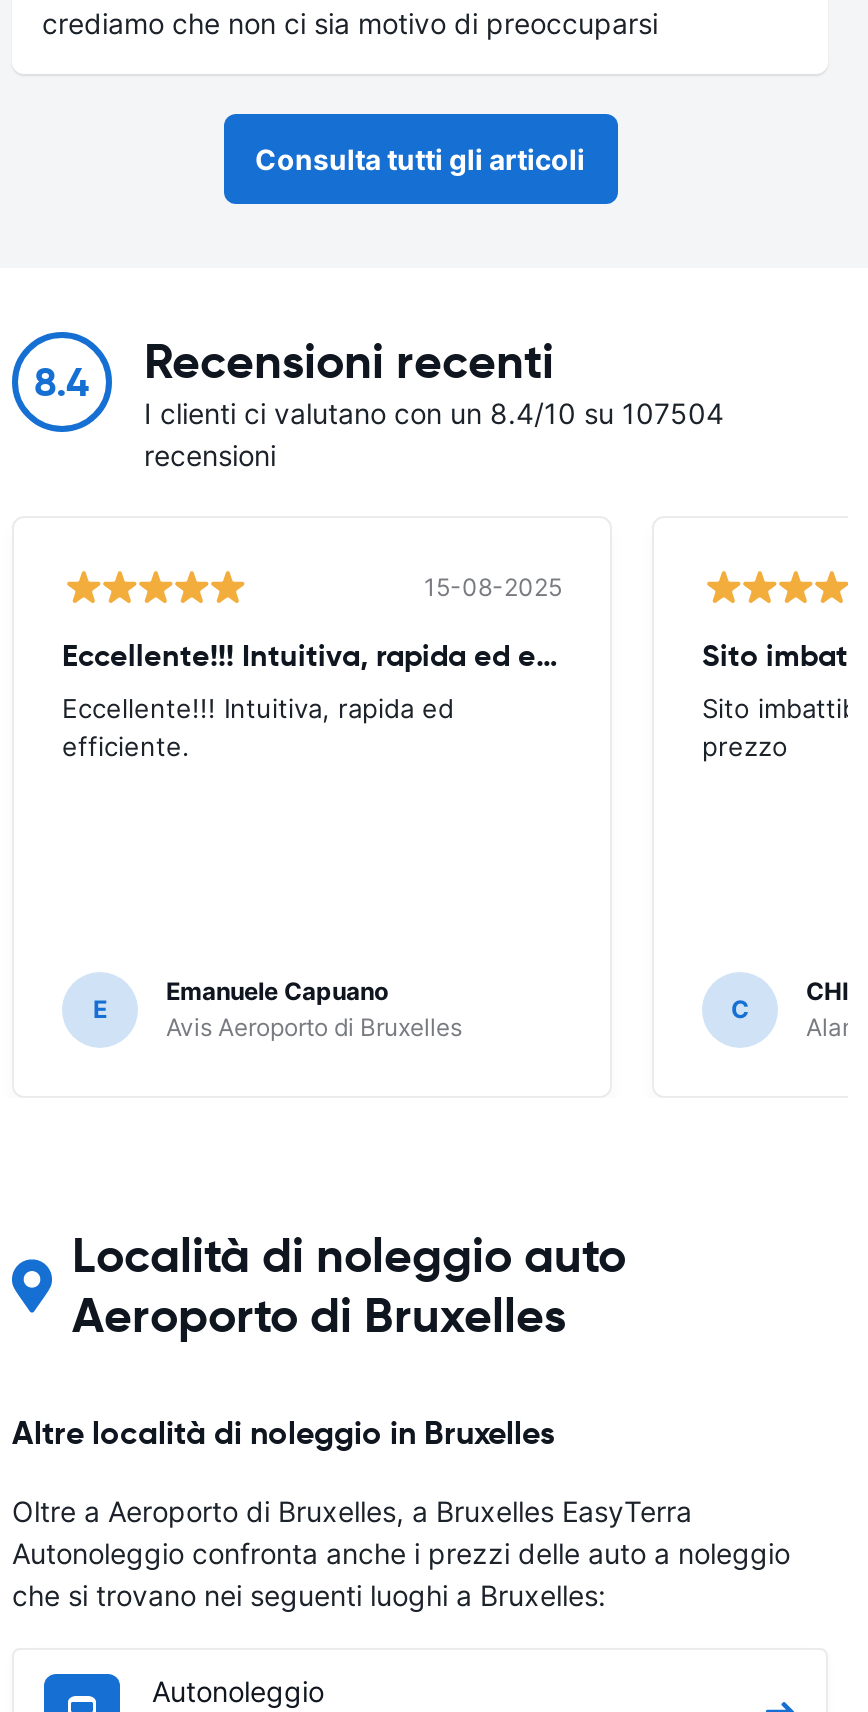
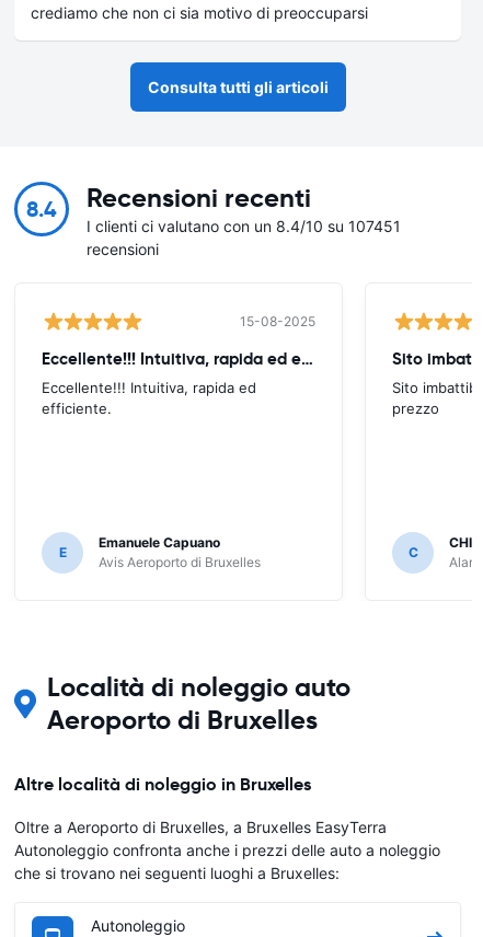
- I clienti ci valutano con un 8.4/10 su 107504
+ I clienti ci valutano con un 8.4/10 su 107451
